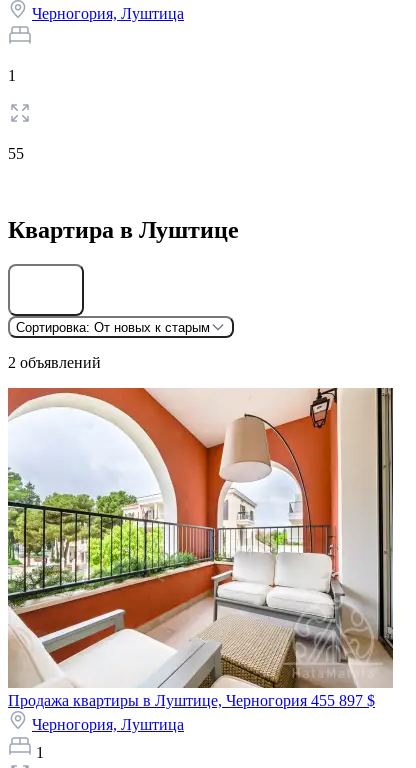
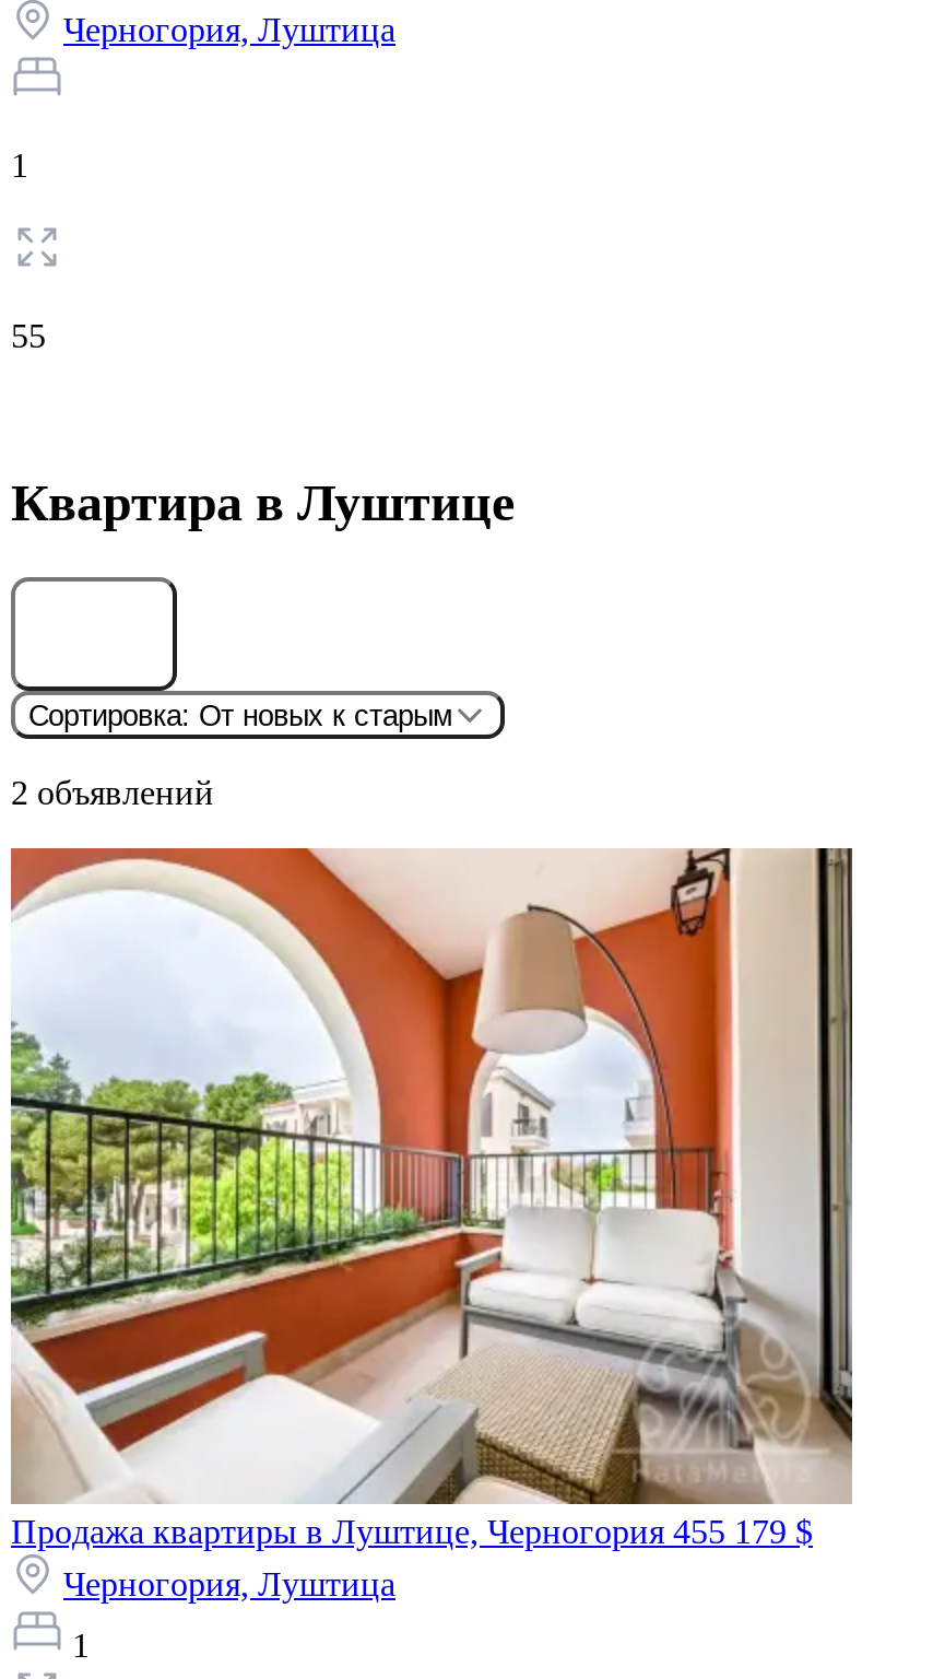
- Продажа квартиры в Луштице, Черногория 455 897 $
+ Продажа квартиры в Луштице, Черногория 455 179 $
